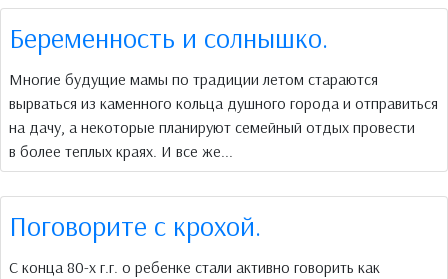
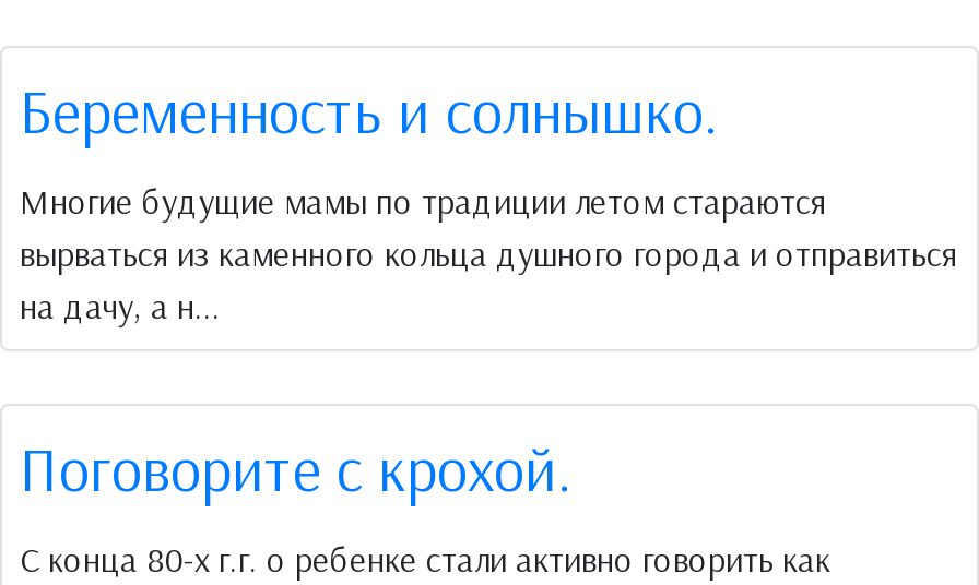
- на дачу, а некоторые планируют семейный отдых провести
- в более теплых краях. И все же...
+ на дачу, а н...
